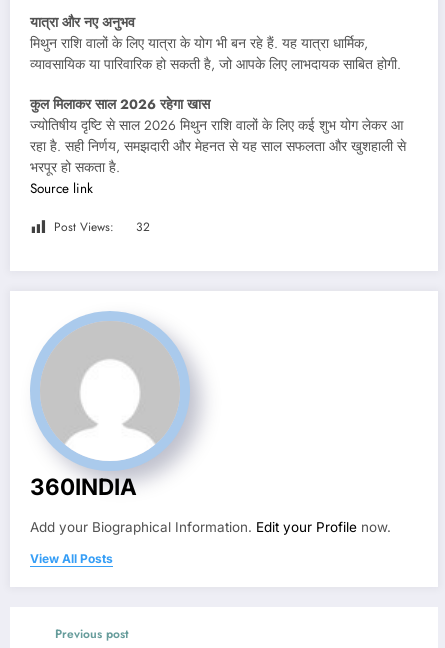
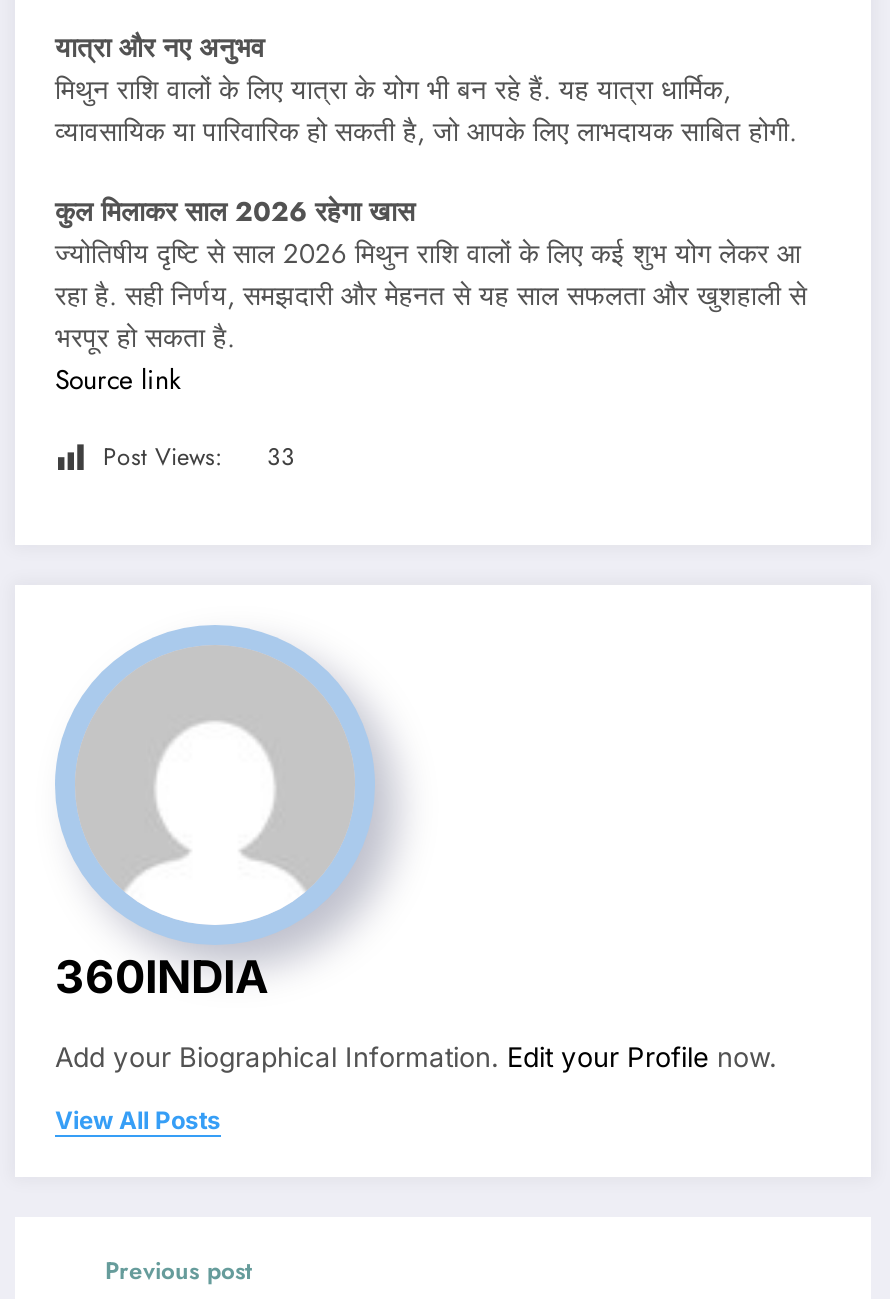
- Post Views: 32
+ Post Views: 33
